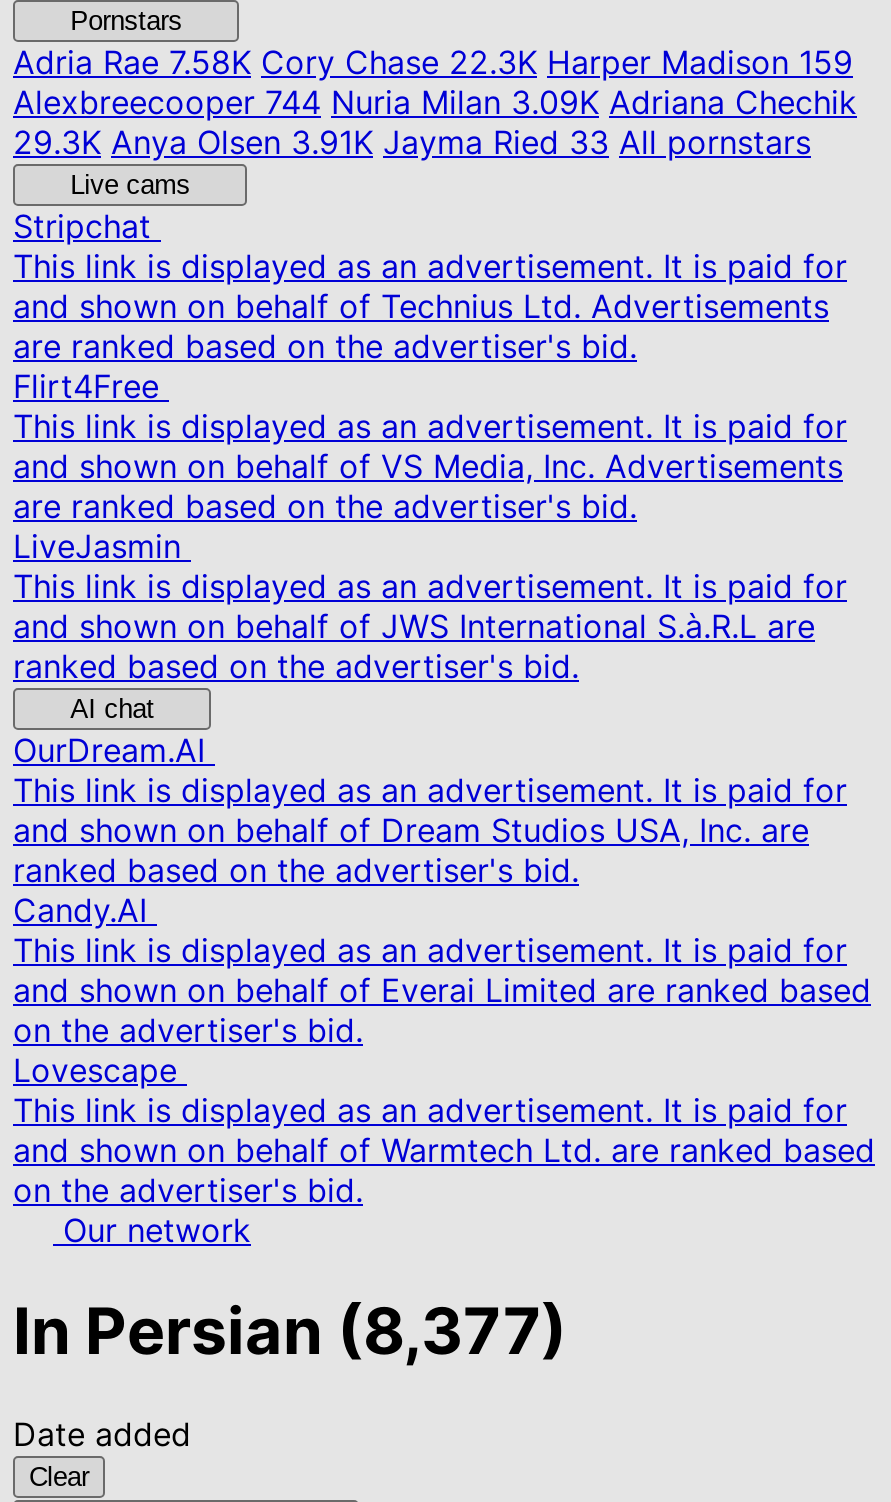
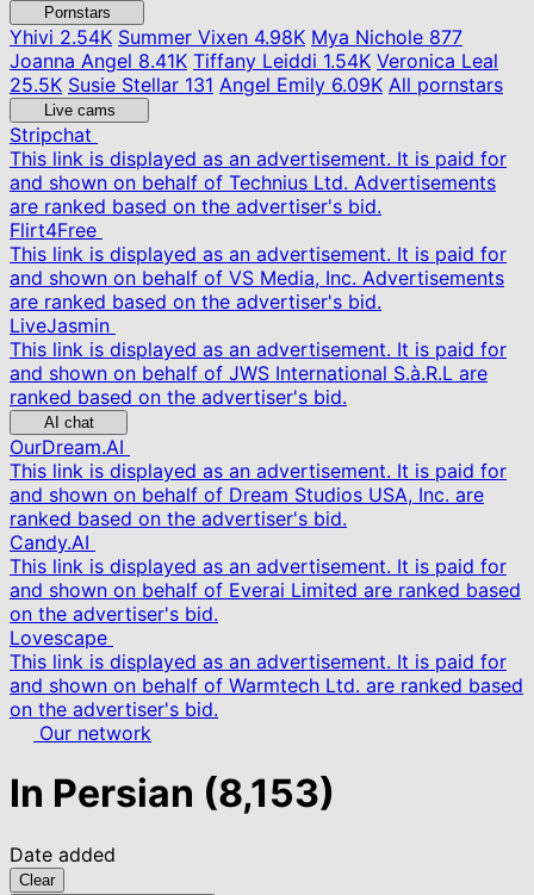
- Adria Rae7.58K Cory Chase 22.3K Harper Madison 159
- Alexbreecooper 744 Nuria Milan 3.09K Adriana Chechik
- 29.3K Anya Olsen 3.91K Jayma Ried 33 All pornstars
+ Yhivi2.54K Summer Vixen 4.98K Mya Nichole 877
+ Joanna Angel 8.41K Tiffany Leiddi 1.54K Veronica Leal
+ 25.5K Susie Stellar 131 Angel Emily 6.09K All pornstars

- In Persian (8,377)
+ In Persian (8,153)
